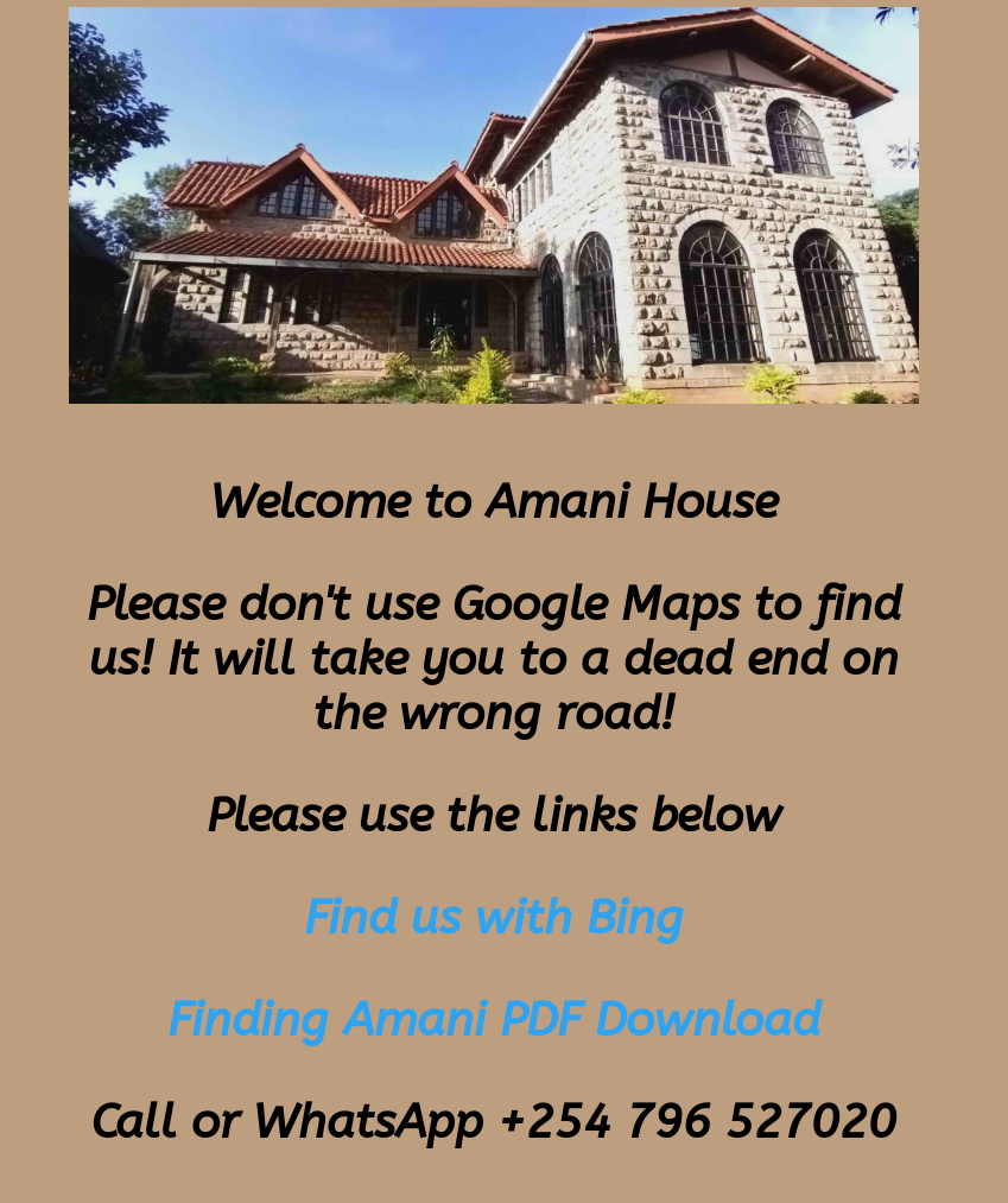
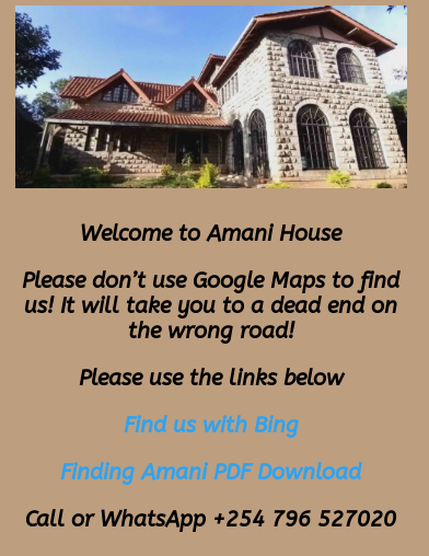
- Please don't use Google Maps to find
+ Please don’t use Google Maps to find
